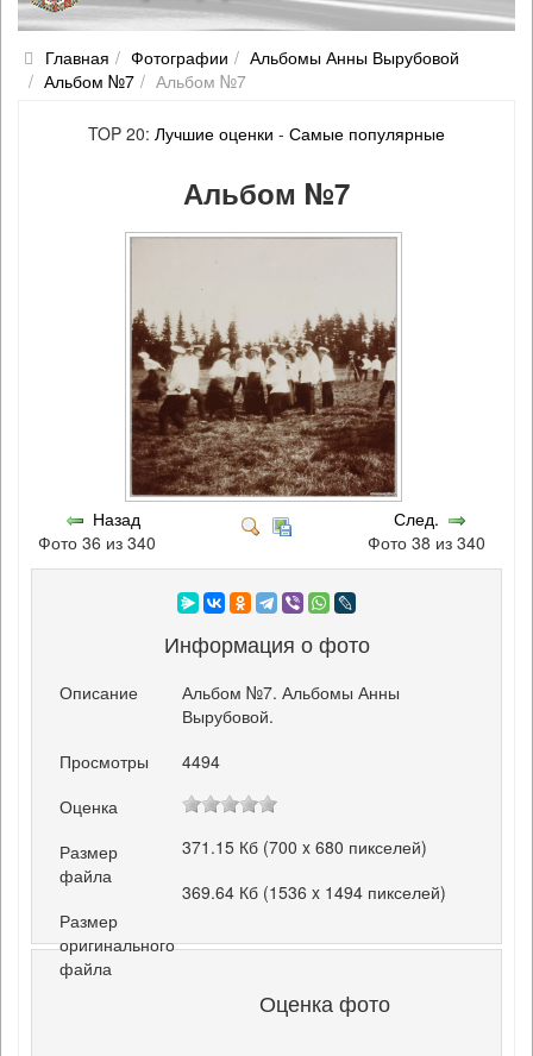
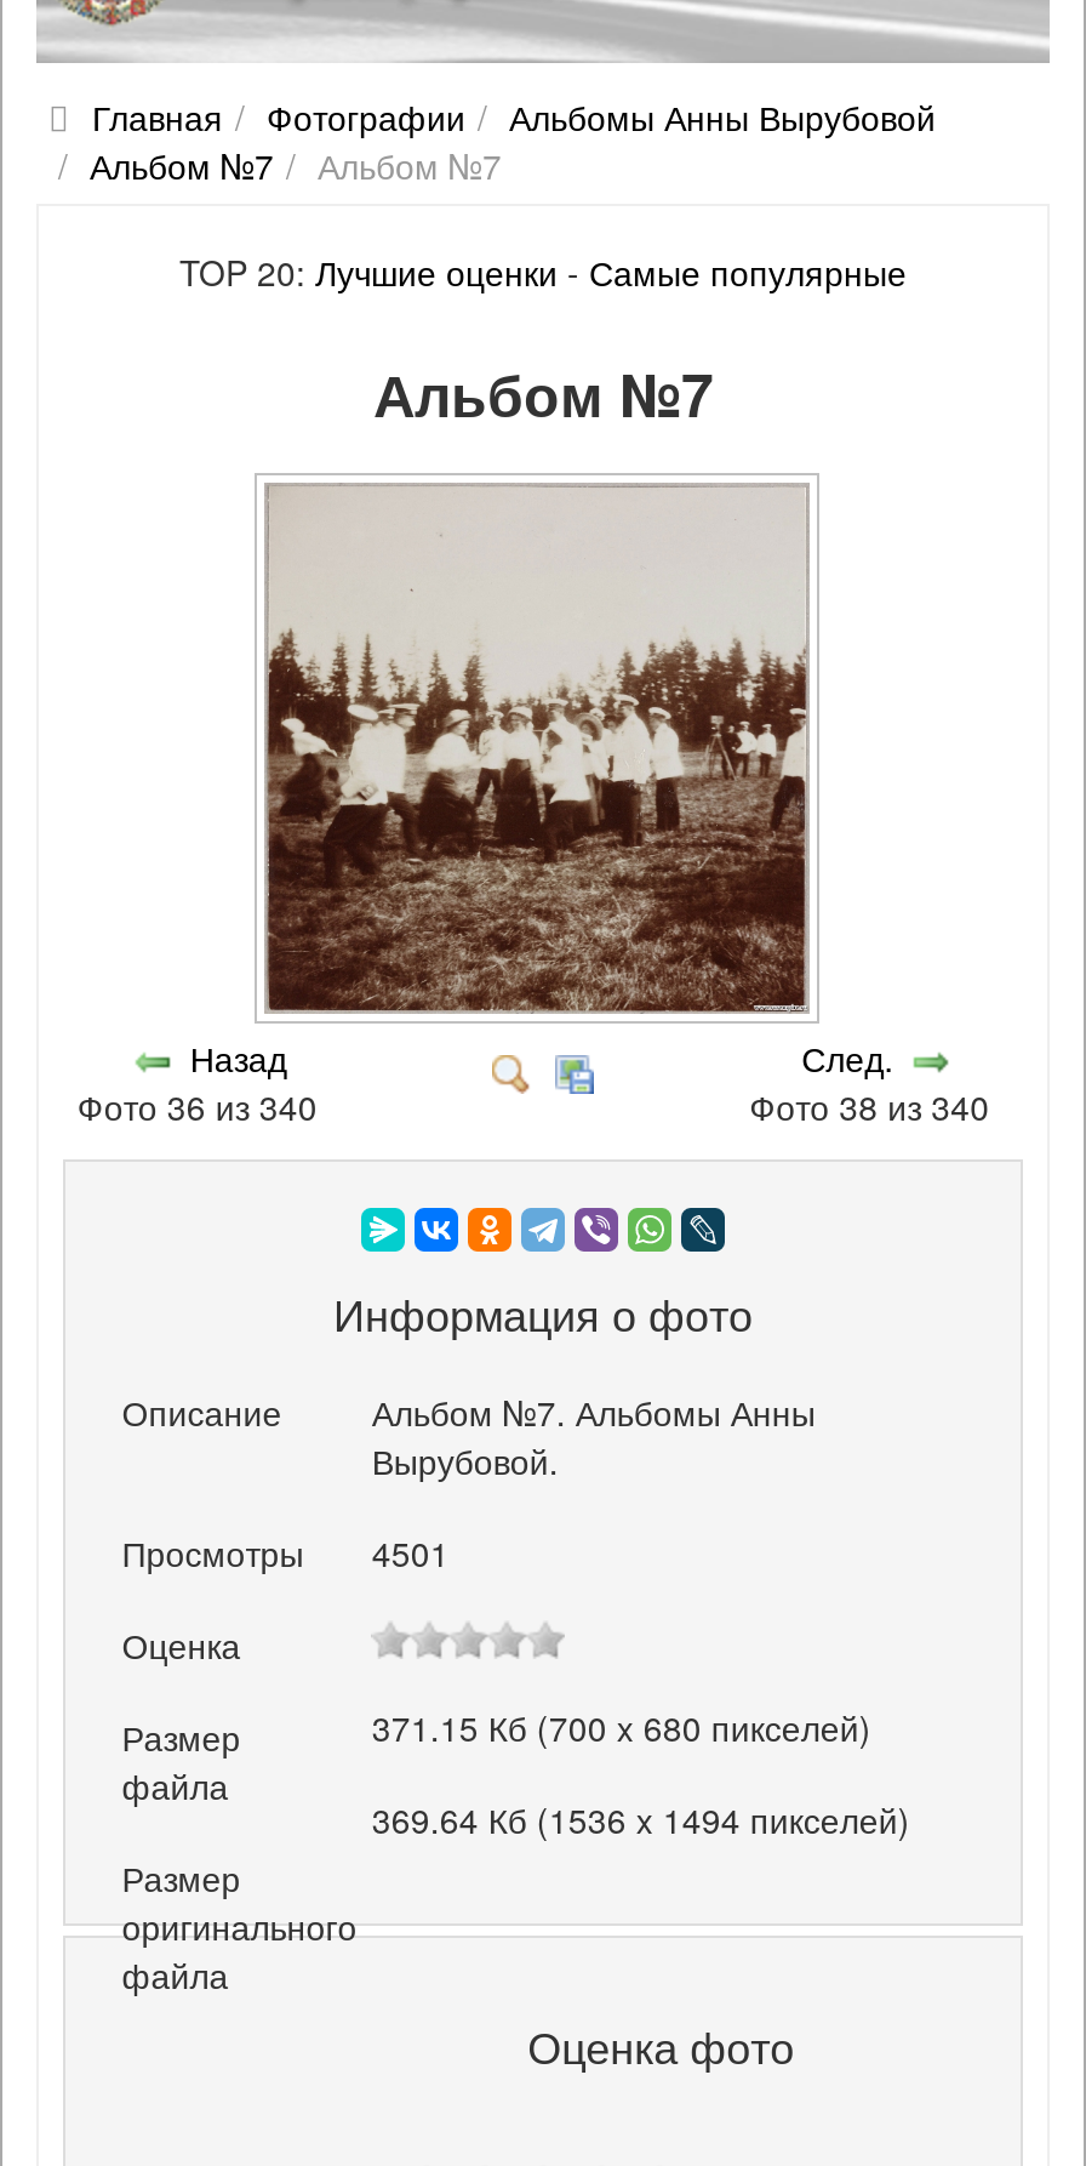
- Просмотры 4494
+ Просмотры 4501
